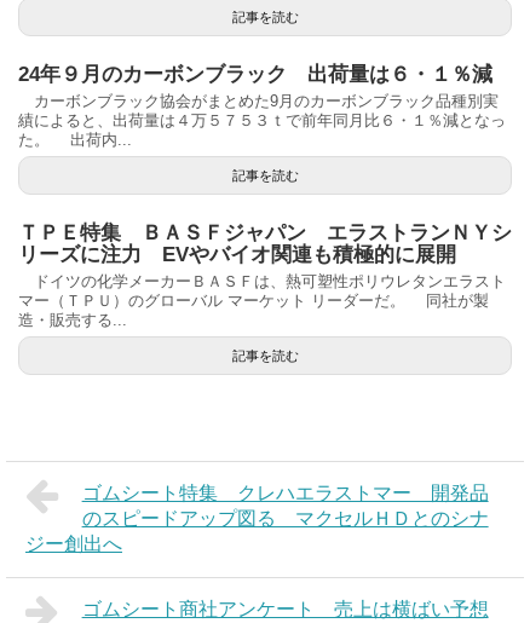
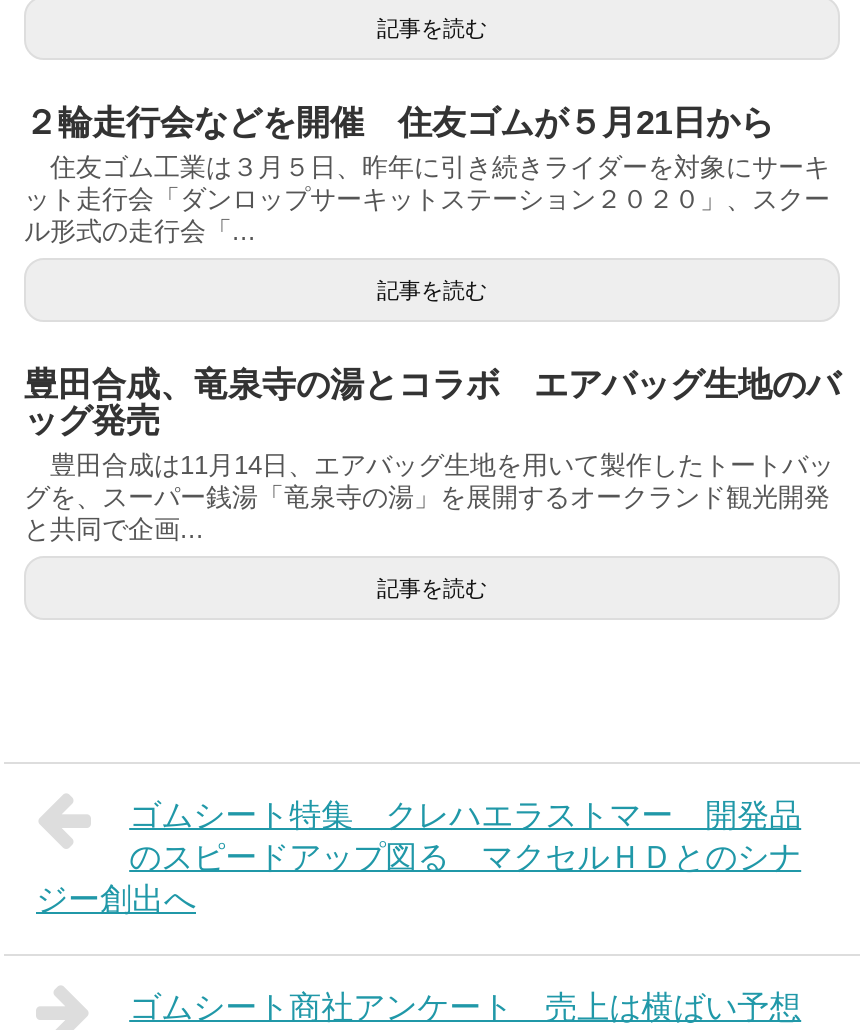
- 24年９月のカーボンブラック 出荷量は６・１％減
- カーボンブラック協会がまとめた9月のカーボンブラック品種別実
- 績によると、出荷量は４万５７５３ｔで前年同月比６・１％減となっ
- た。 出荷内...
+ ２輪走行会などを開催 住友ゴムが５月21日から
+ 住友ゴム工業は３月５日、昨年に引き続きライダーを対象にサーキ
+ ット走行会「ダンロップサーキットステーション２０２０」、スクー
+ ル形式の走行会「...

- ＴＰＥ特集 ＢＡＳＦジャパン エラストランＮＹシ
- リーズに注力 EVやバイオ関連も積極的に展開
- ドイツの化学メーカーＢＡＳＦは、熱可塑性ポリウレタンエラスト
- マー（ＴＰＵ）のグローバル マーケット リーダーだ。 同社が製
- 造・販売する...
+ 豊田合成、竜泉寺の湯とコラボ エアバッグ生地のバ
+ ッグ発売
+ 豊田合成は11月14日、エアバッグ生地を用いて製作したトートバッ
+ グを、スーパー銭湯「竜泉寺の湯」を展開するオークランド観光開発
+ と共同で企画...
